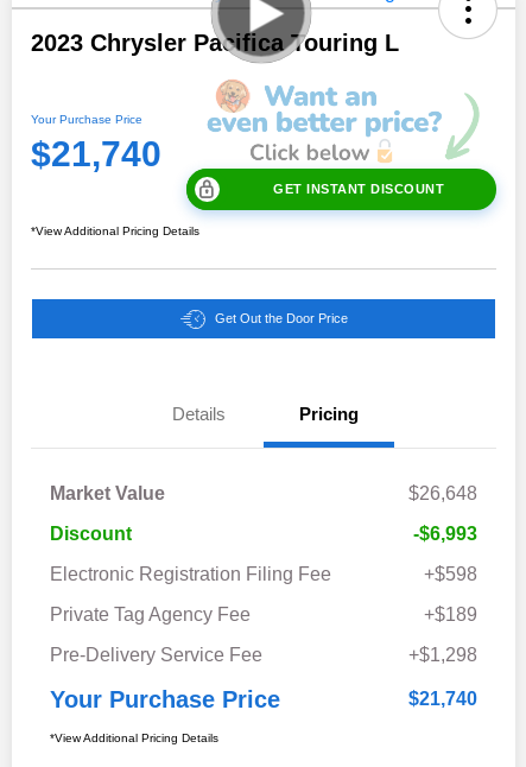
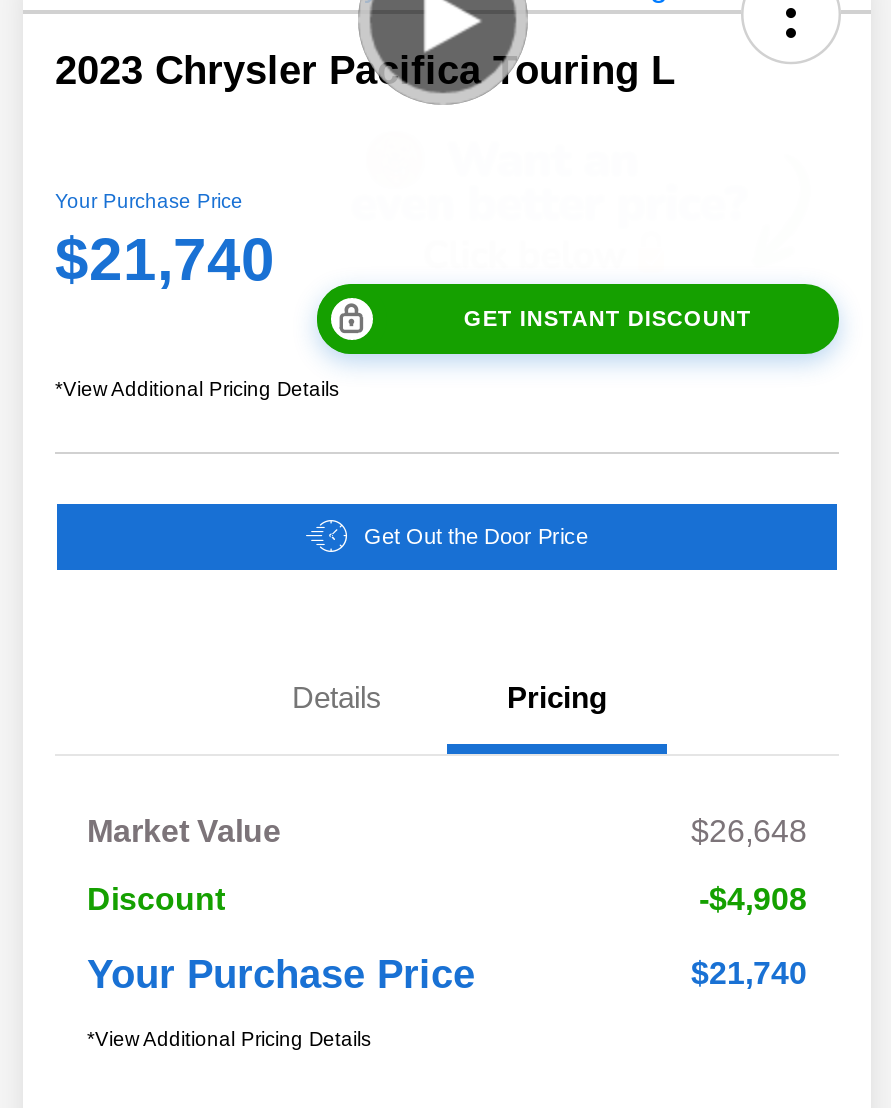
- [image]

- -$6,993
- Electronic Registration Filing Fee
- +$598
- Private Tag Agency Fee
- +$189
- Pre-Delivery Service Fee
- +$1,298
+ -$4,908
